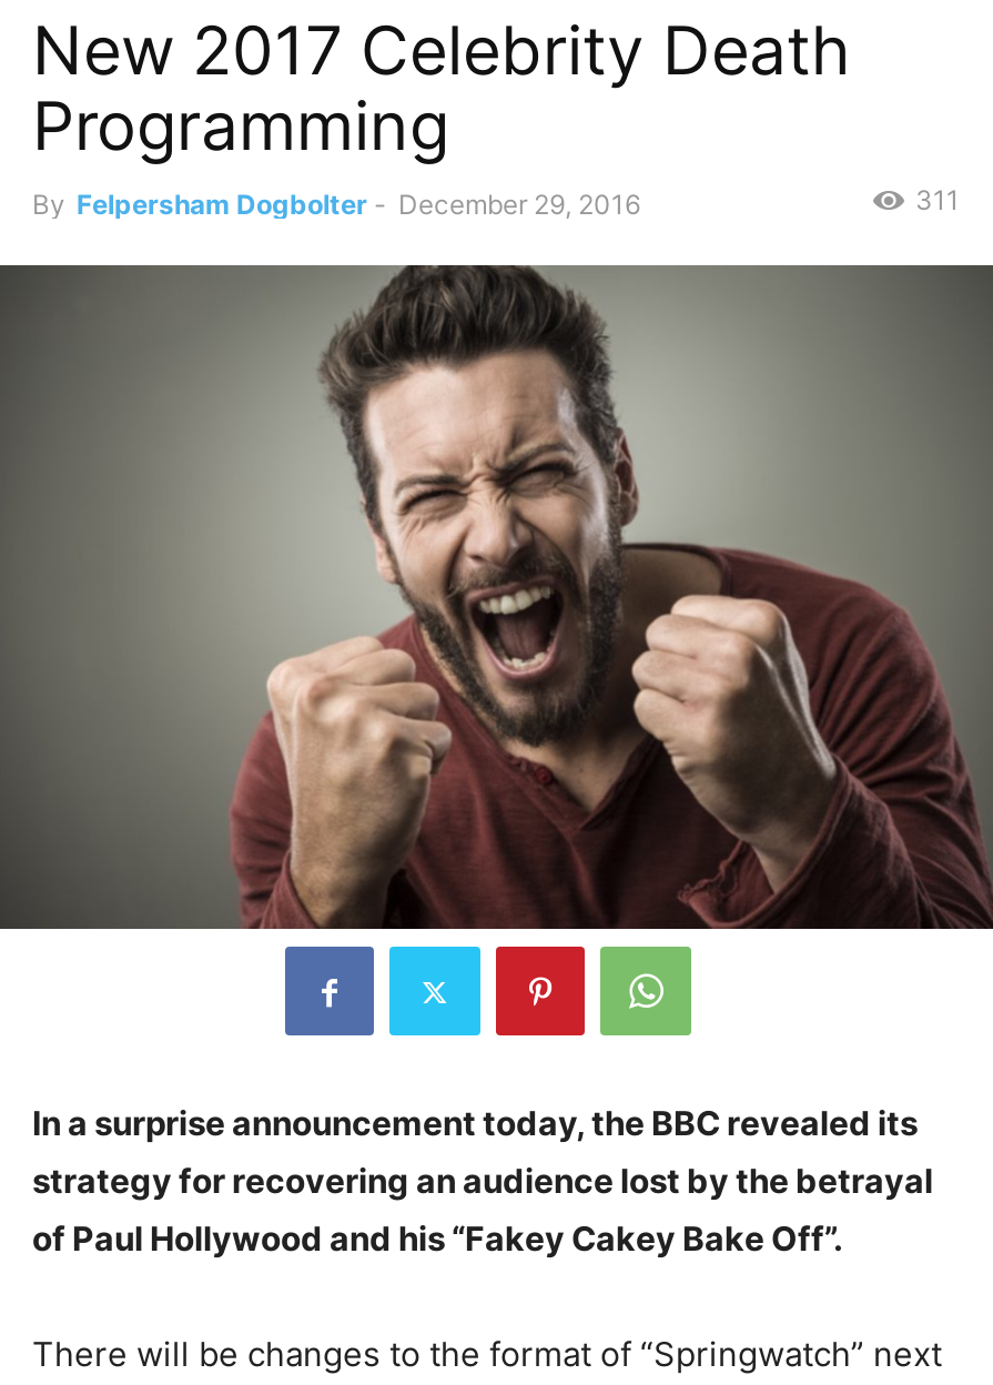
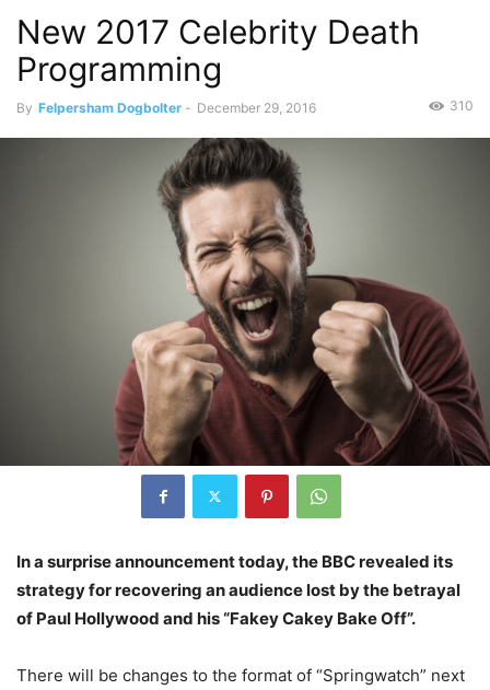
- 311
+ 310
